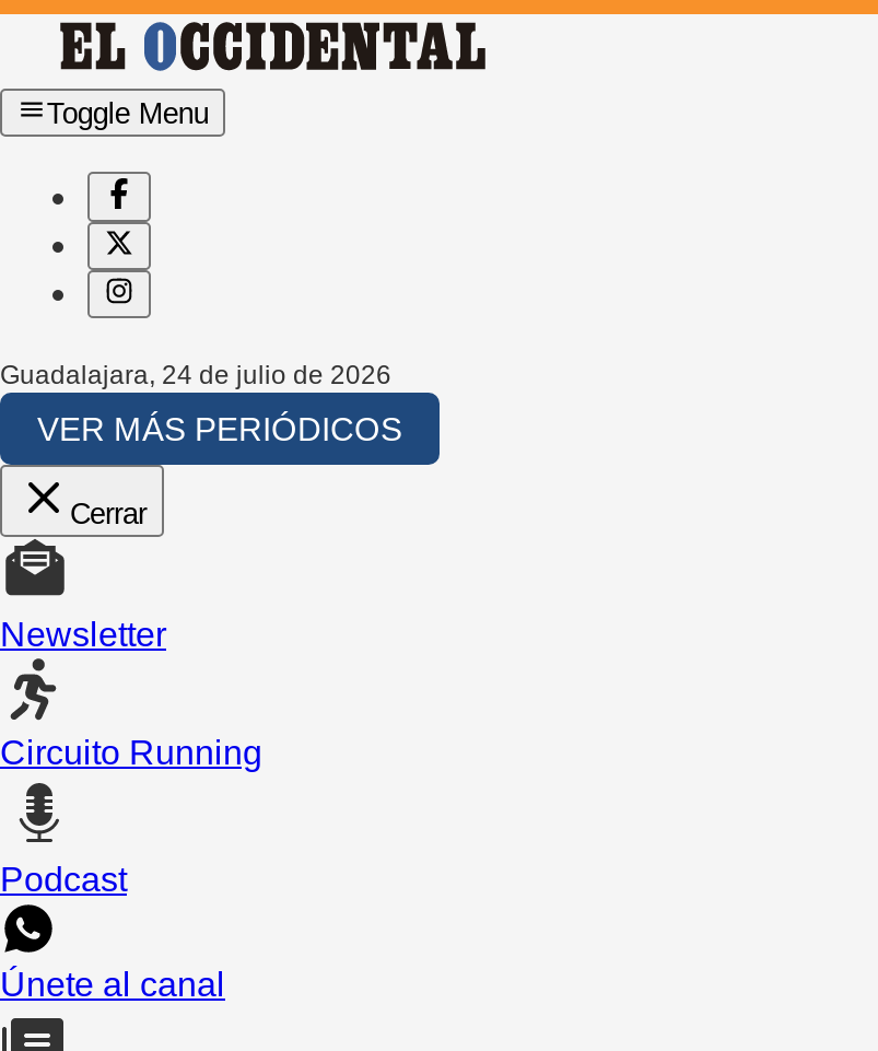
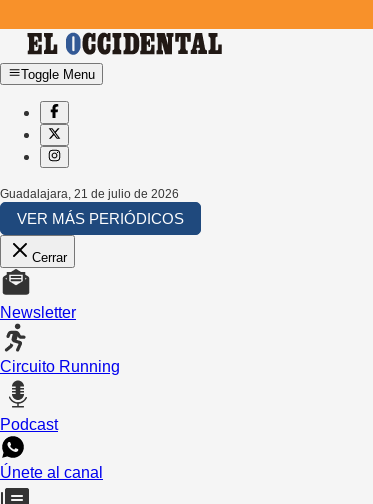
- Guadalajara, 24 de julio de 2026
+ Guadalajara, 21 de julio de 2026
